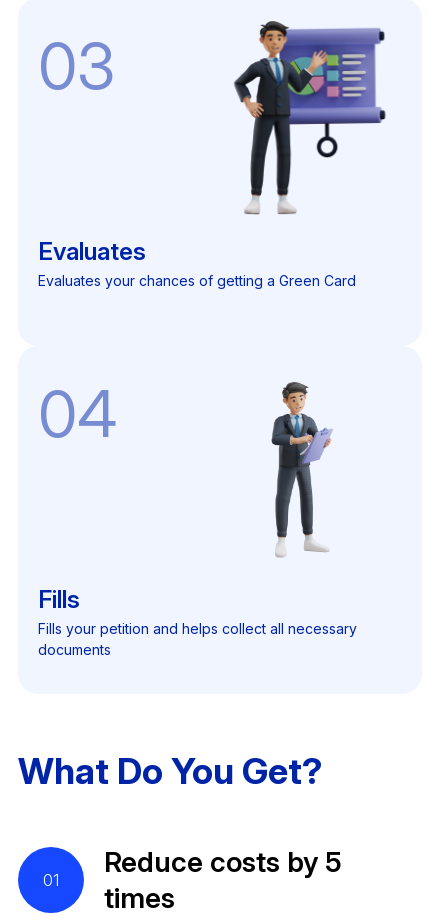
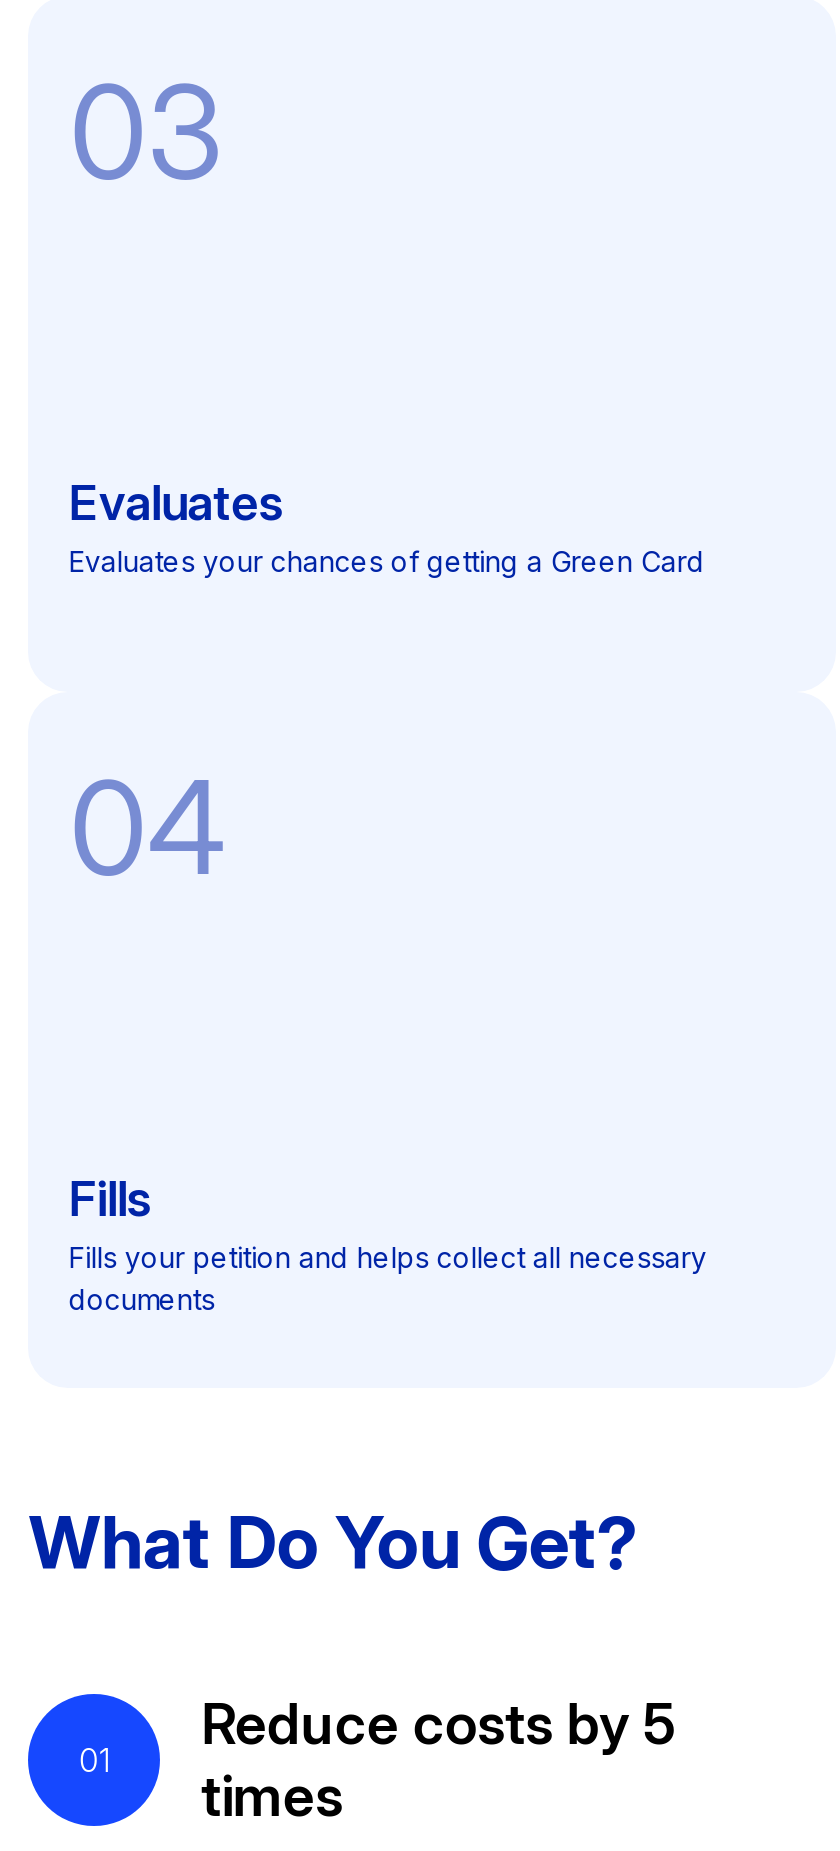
- [image]

- [image]
